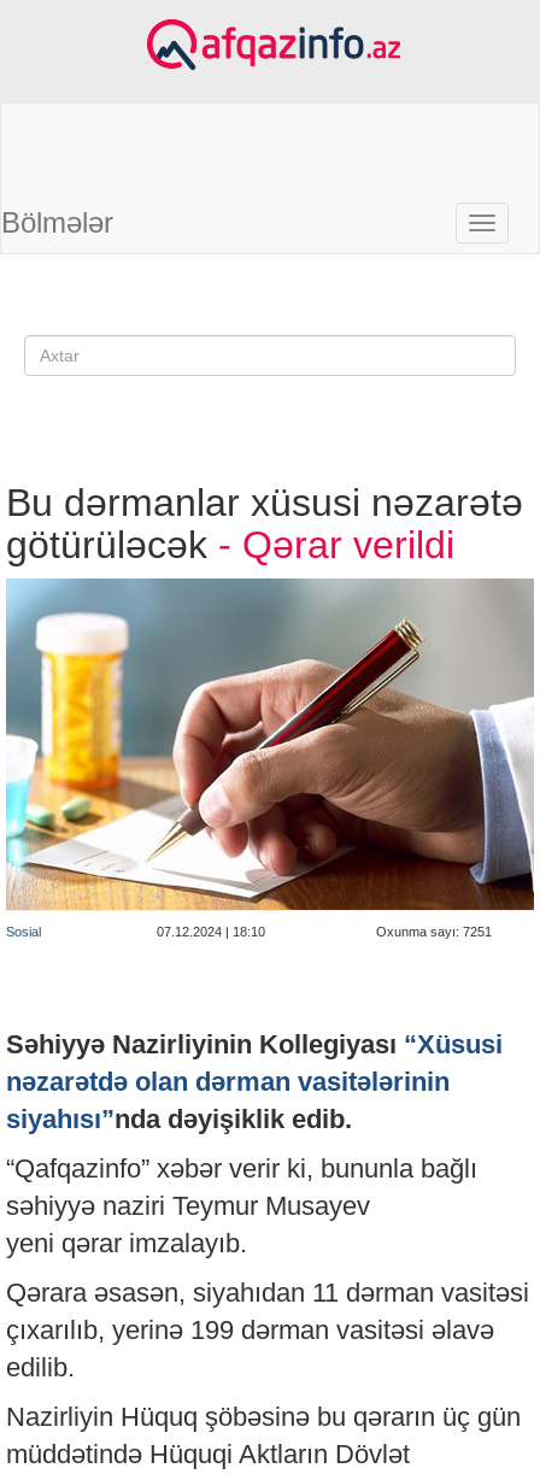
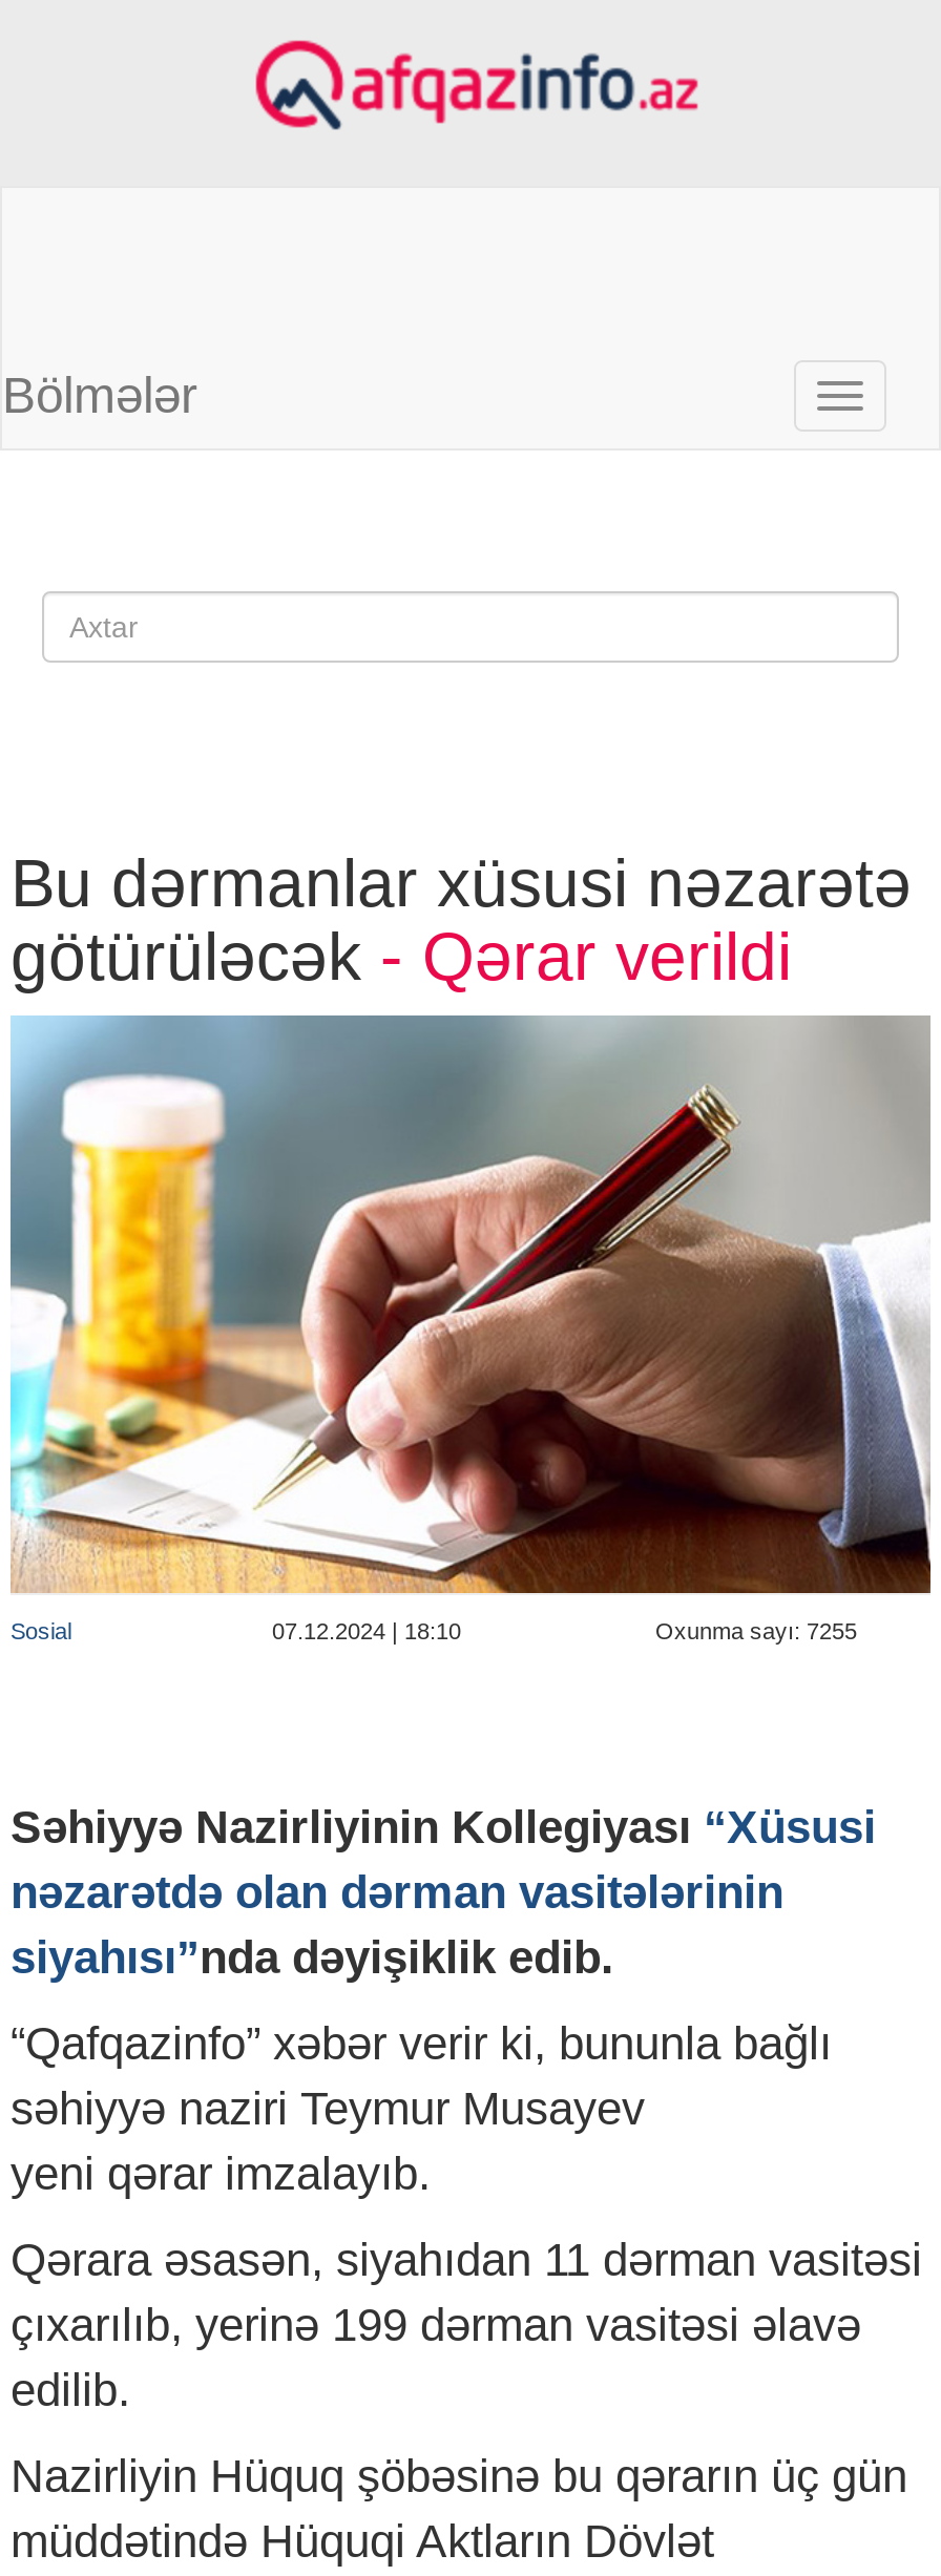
- Oxunma sayı: 7251
+ Oxunma sayı: 7255
